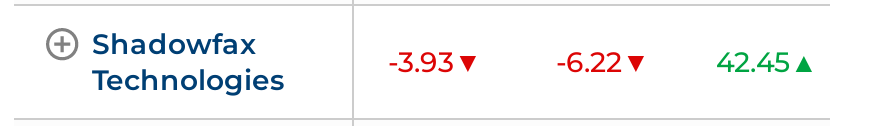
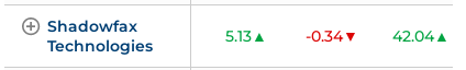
- -3.93
+ 5.13

- -6.22
+ -0.34

- 42.45
+ 42.04
